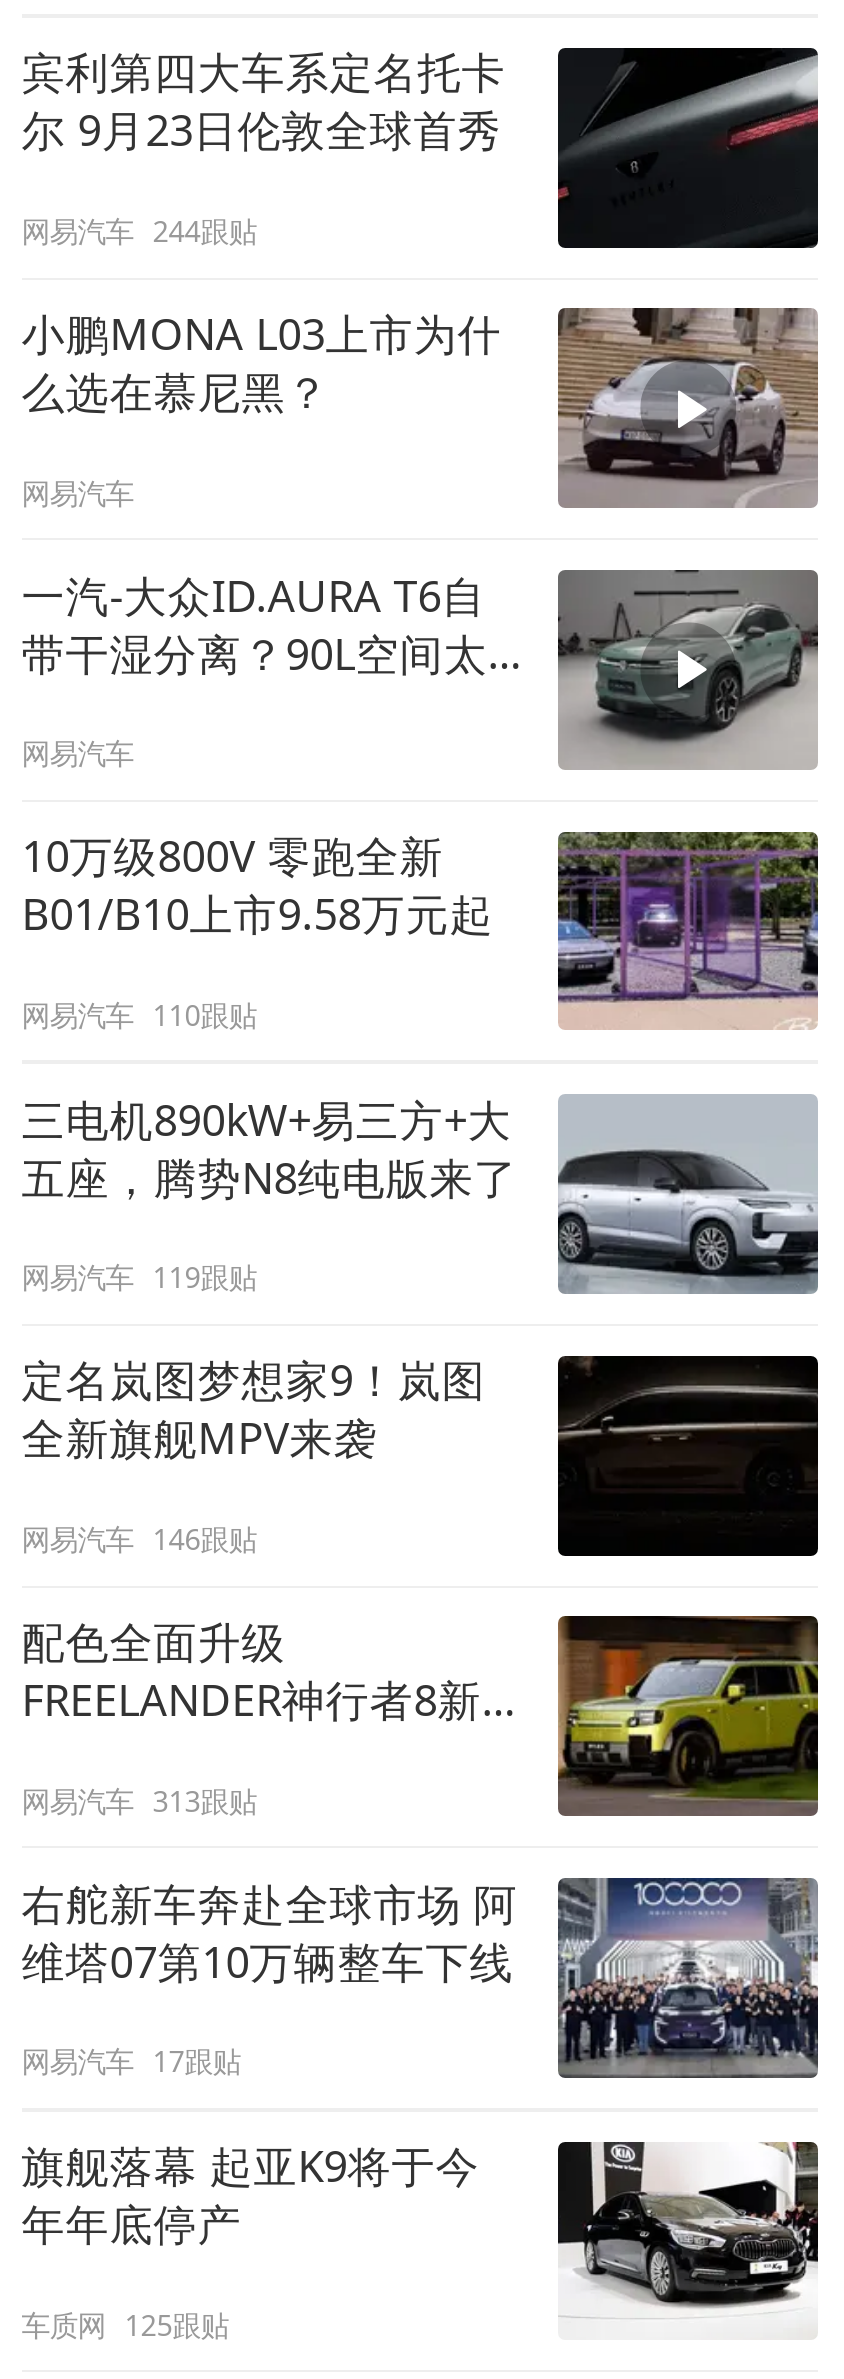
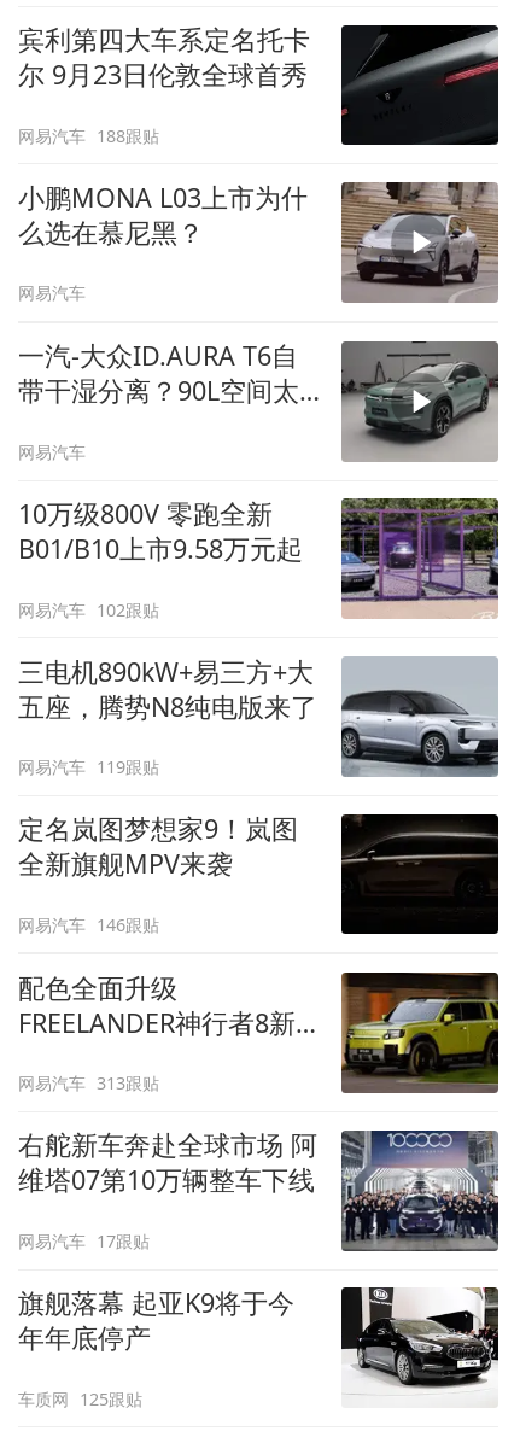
- 网易汽车 244跟贴
+ 网易汽车 188跟贴

- 网易汽车 110跟贴
+ 网易汽车 102跟贴
